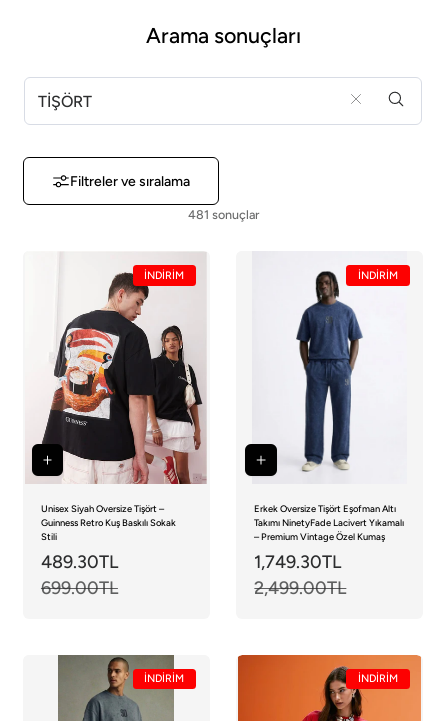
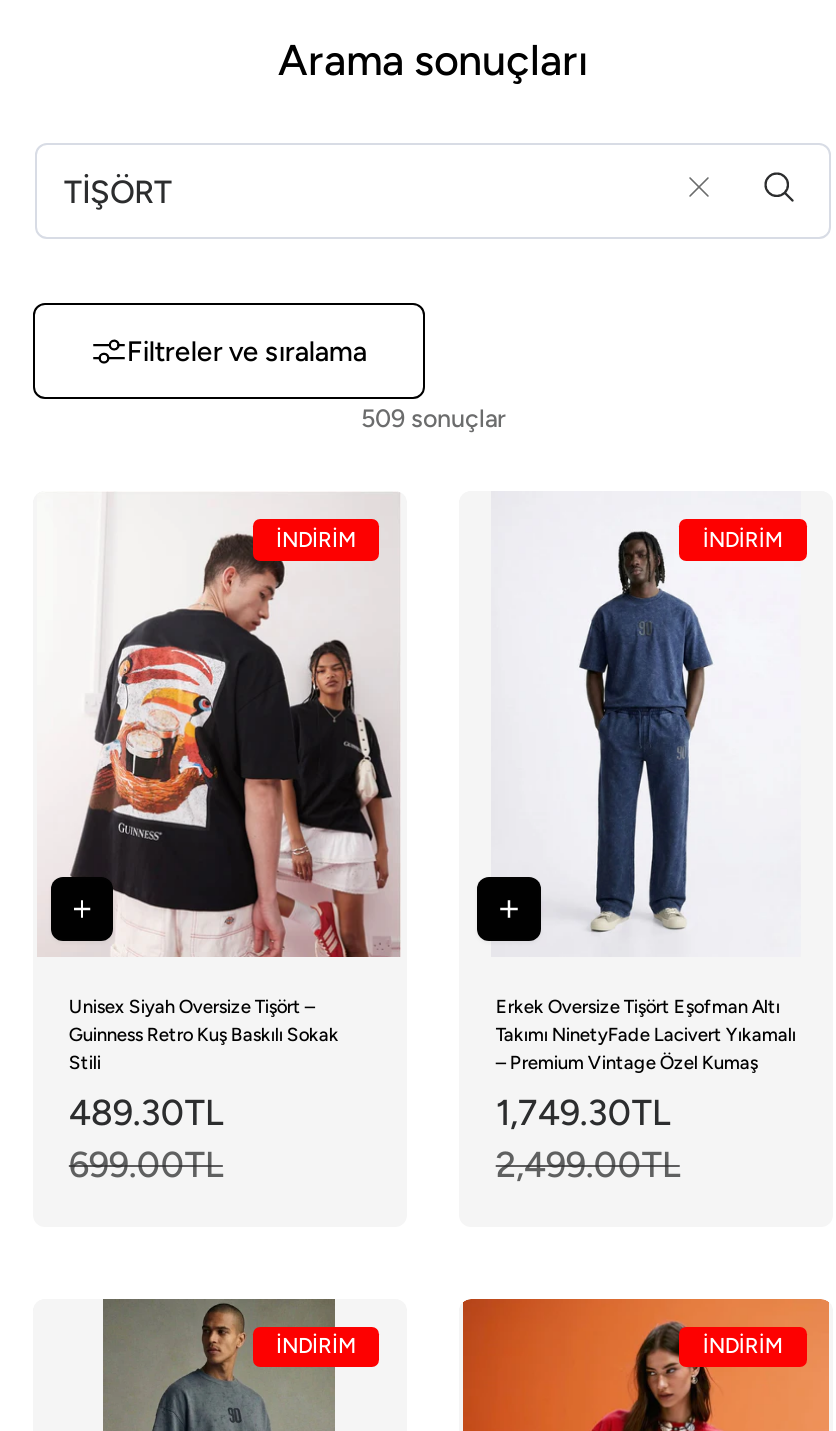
- 481 sonuçlar
+ 509 sonuçlar
